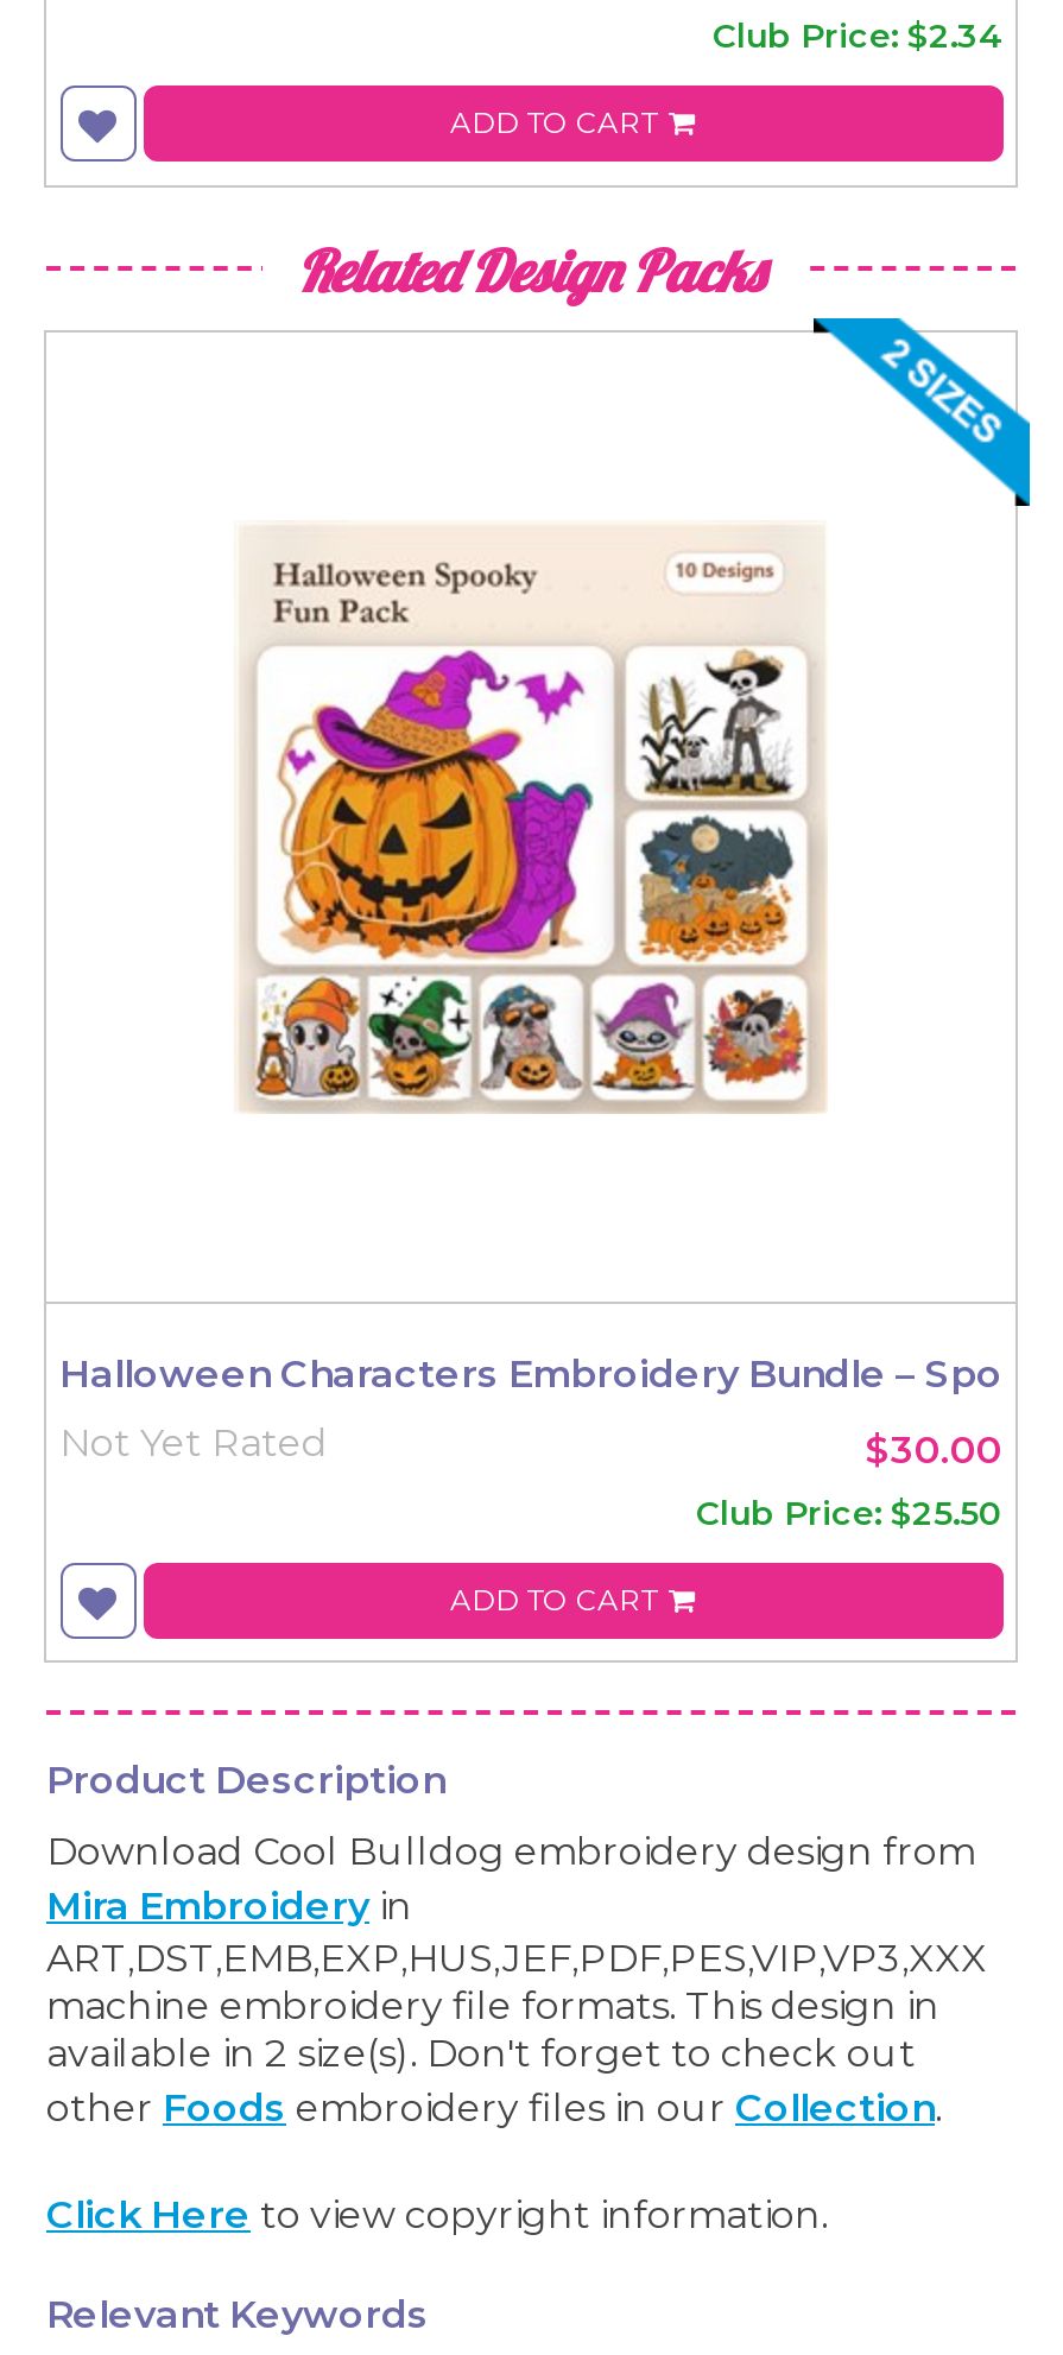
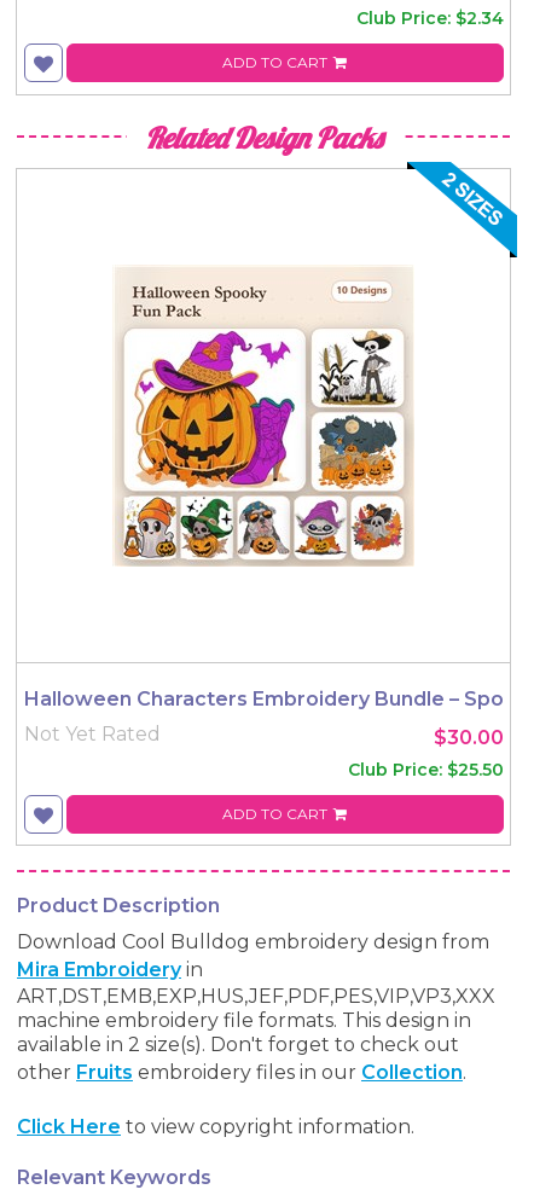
- other Foods embroidery files in our Collection.
+ other Fruits embroidery files in our Collection.
